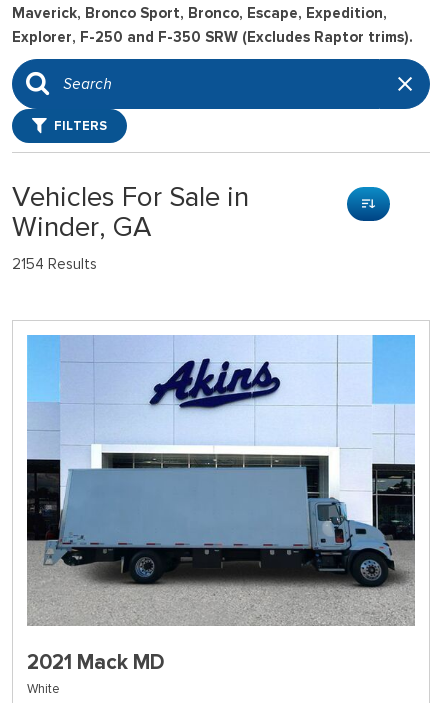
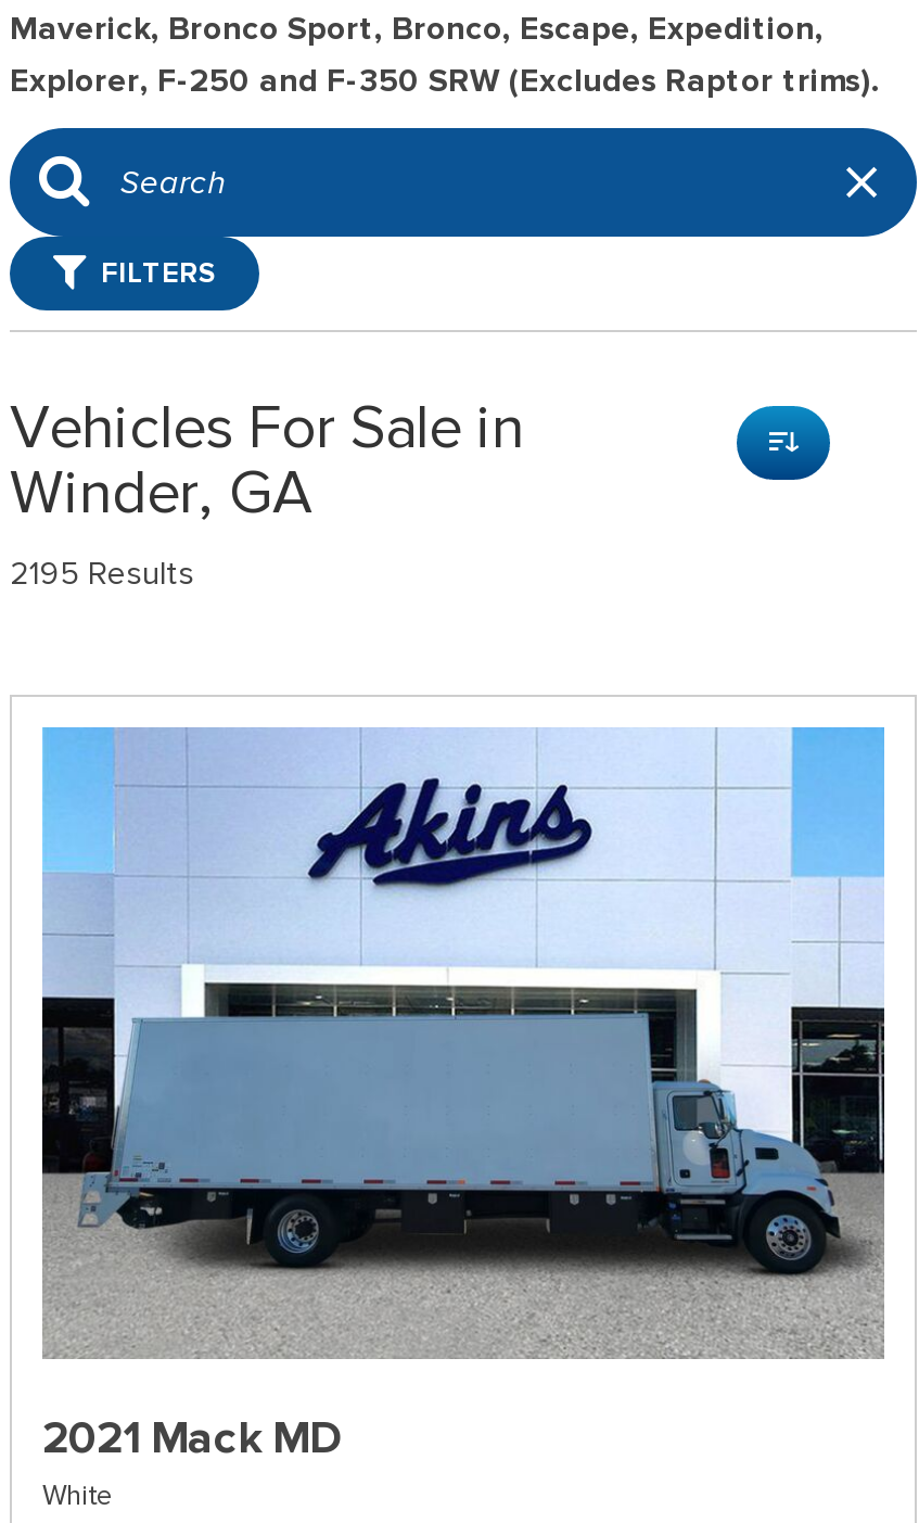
- 2154 Results
+ 2195 Results
